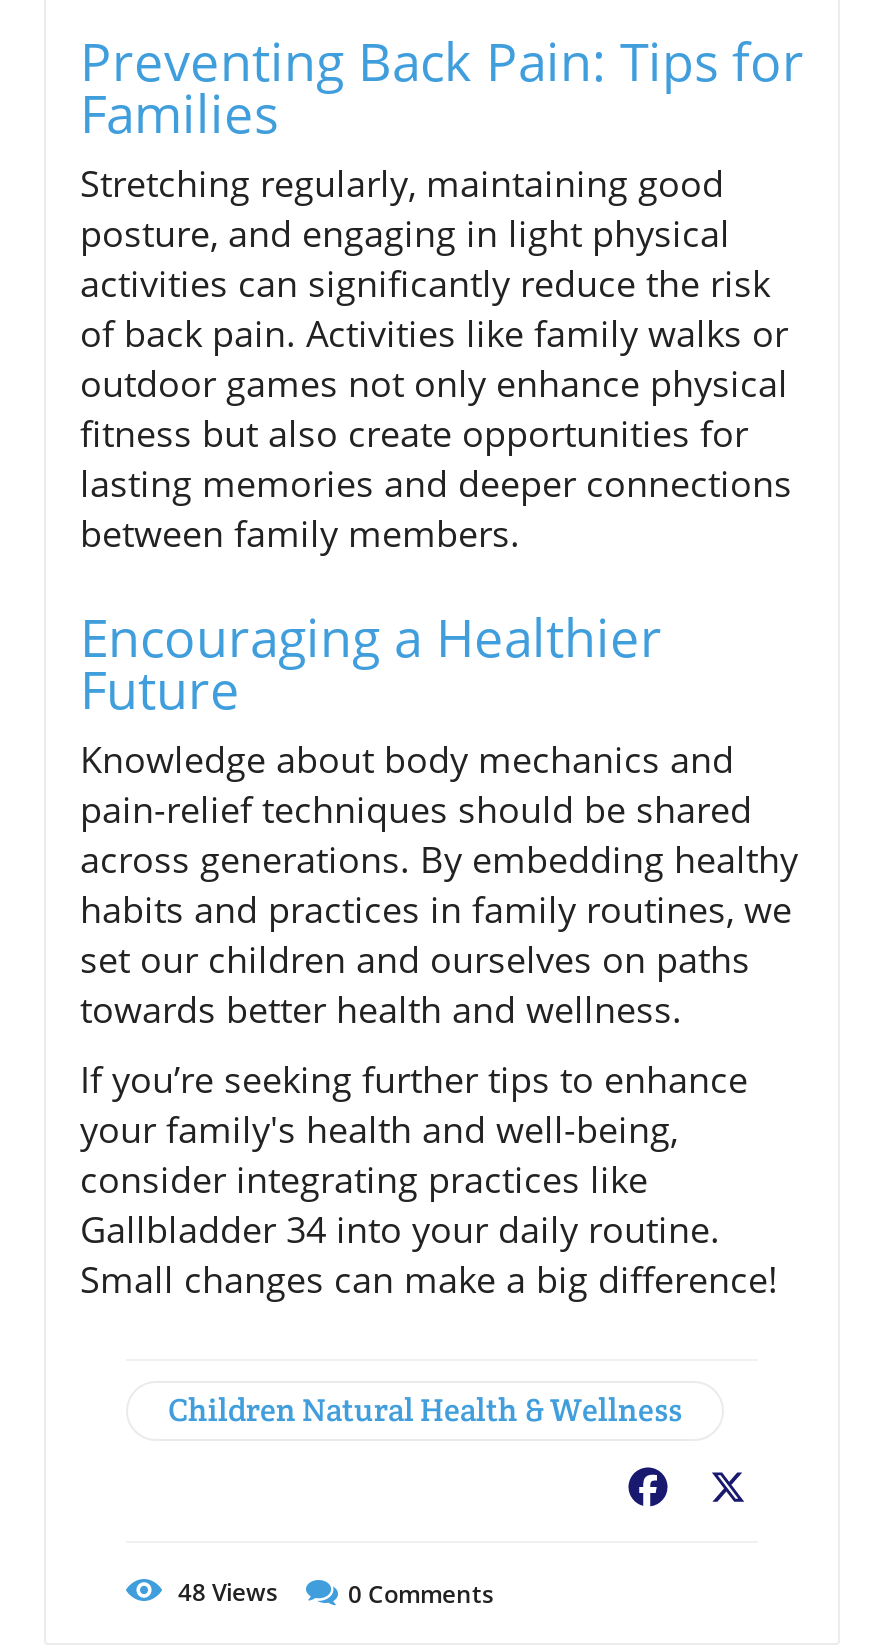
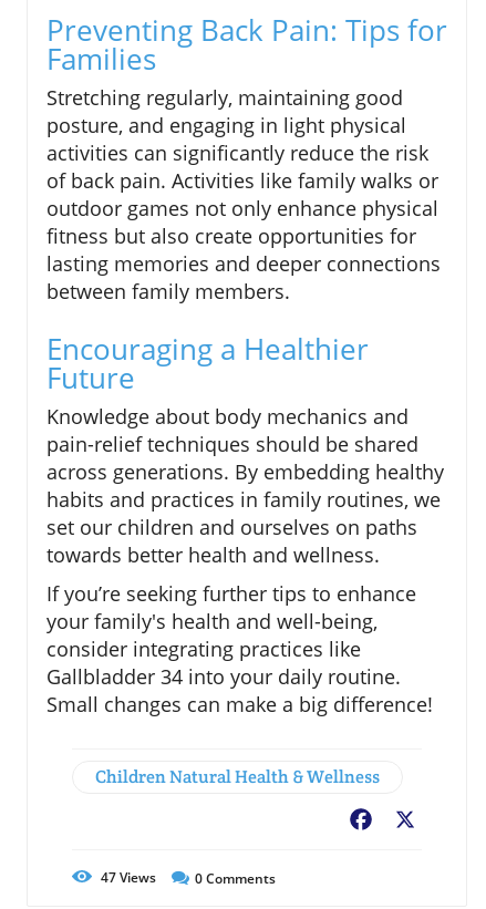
- 48 Views
+ 47 Views
